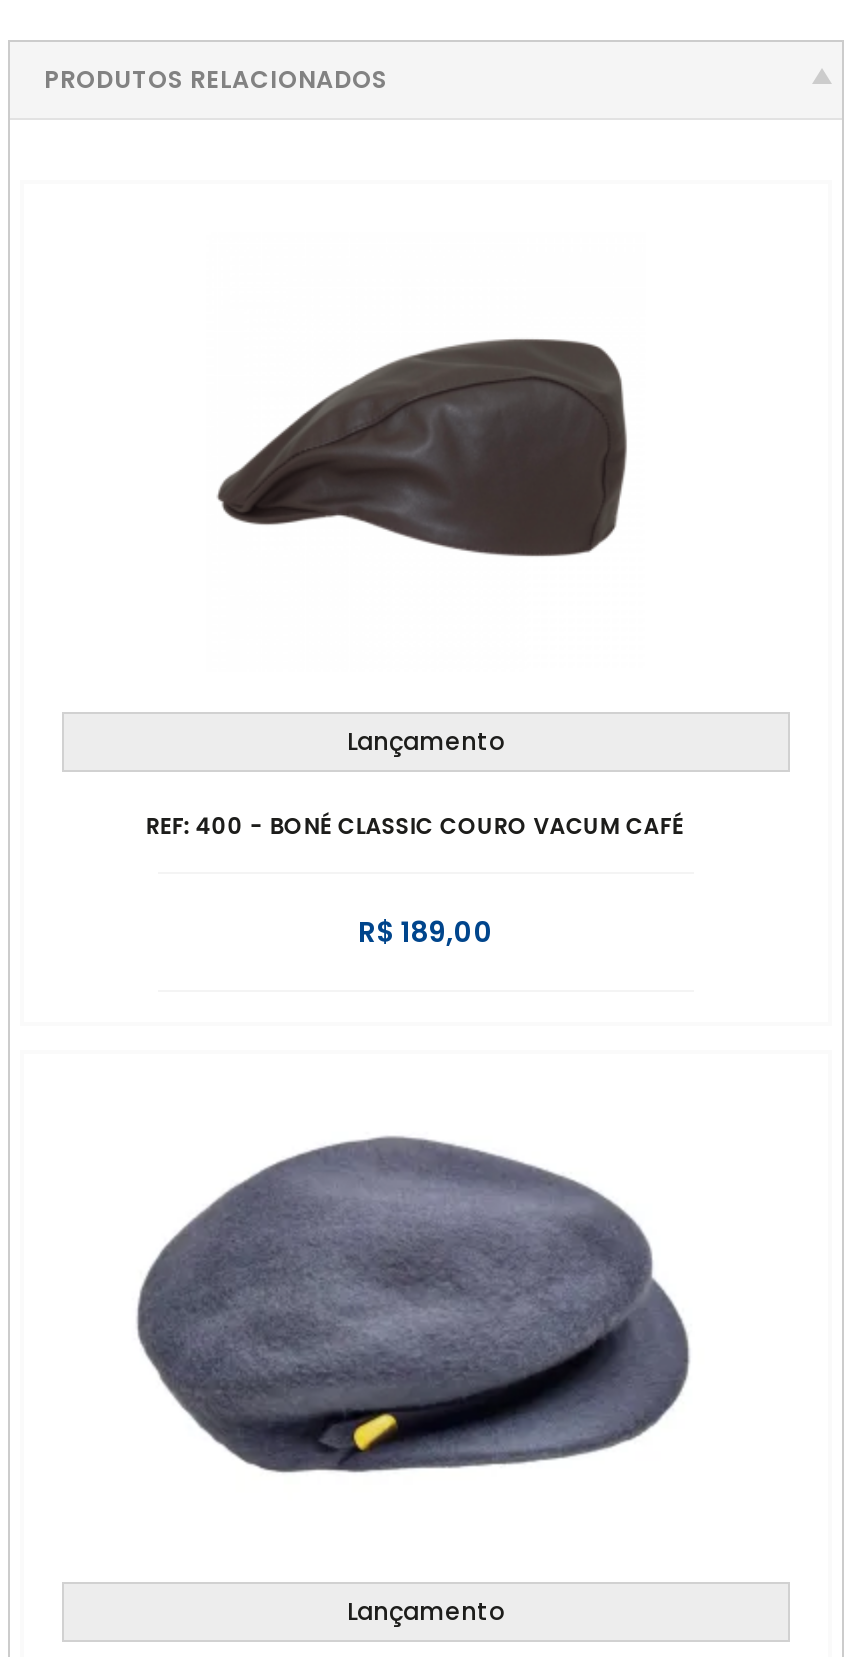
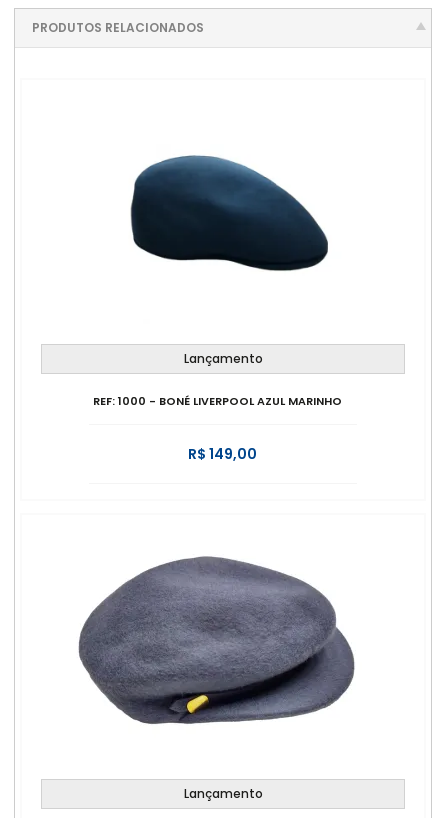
- [image]
+ [image]

- REF: 400 - BONÉ CLASSIC COURO VACUM CAFÉ
+ REF: 1000 - BONÉ LIVERPOOL AZUL MARINHO

- R$ 189,00
+ R$ 149,00
